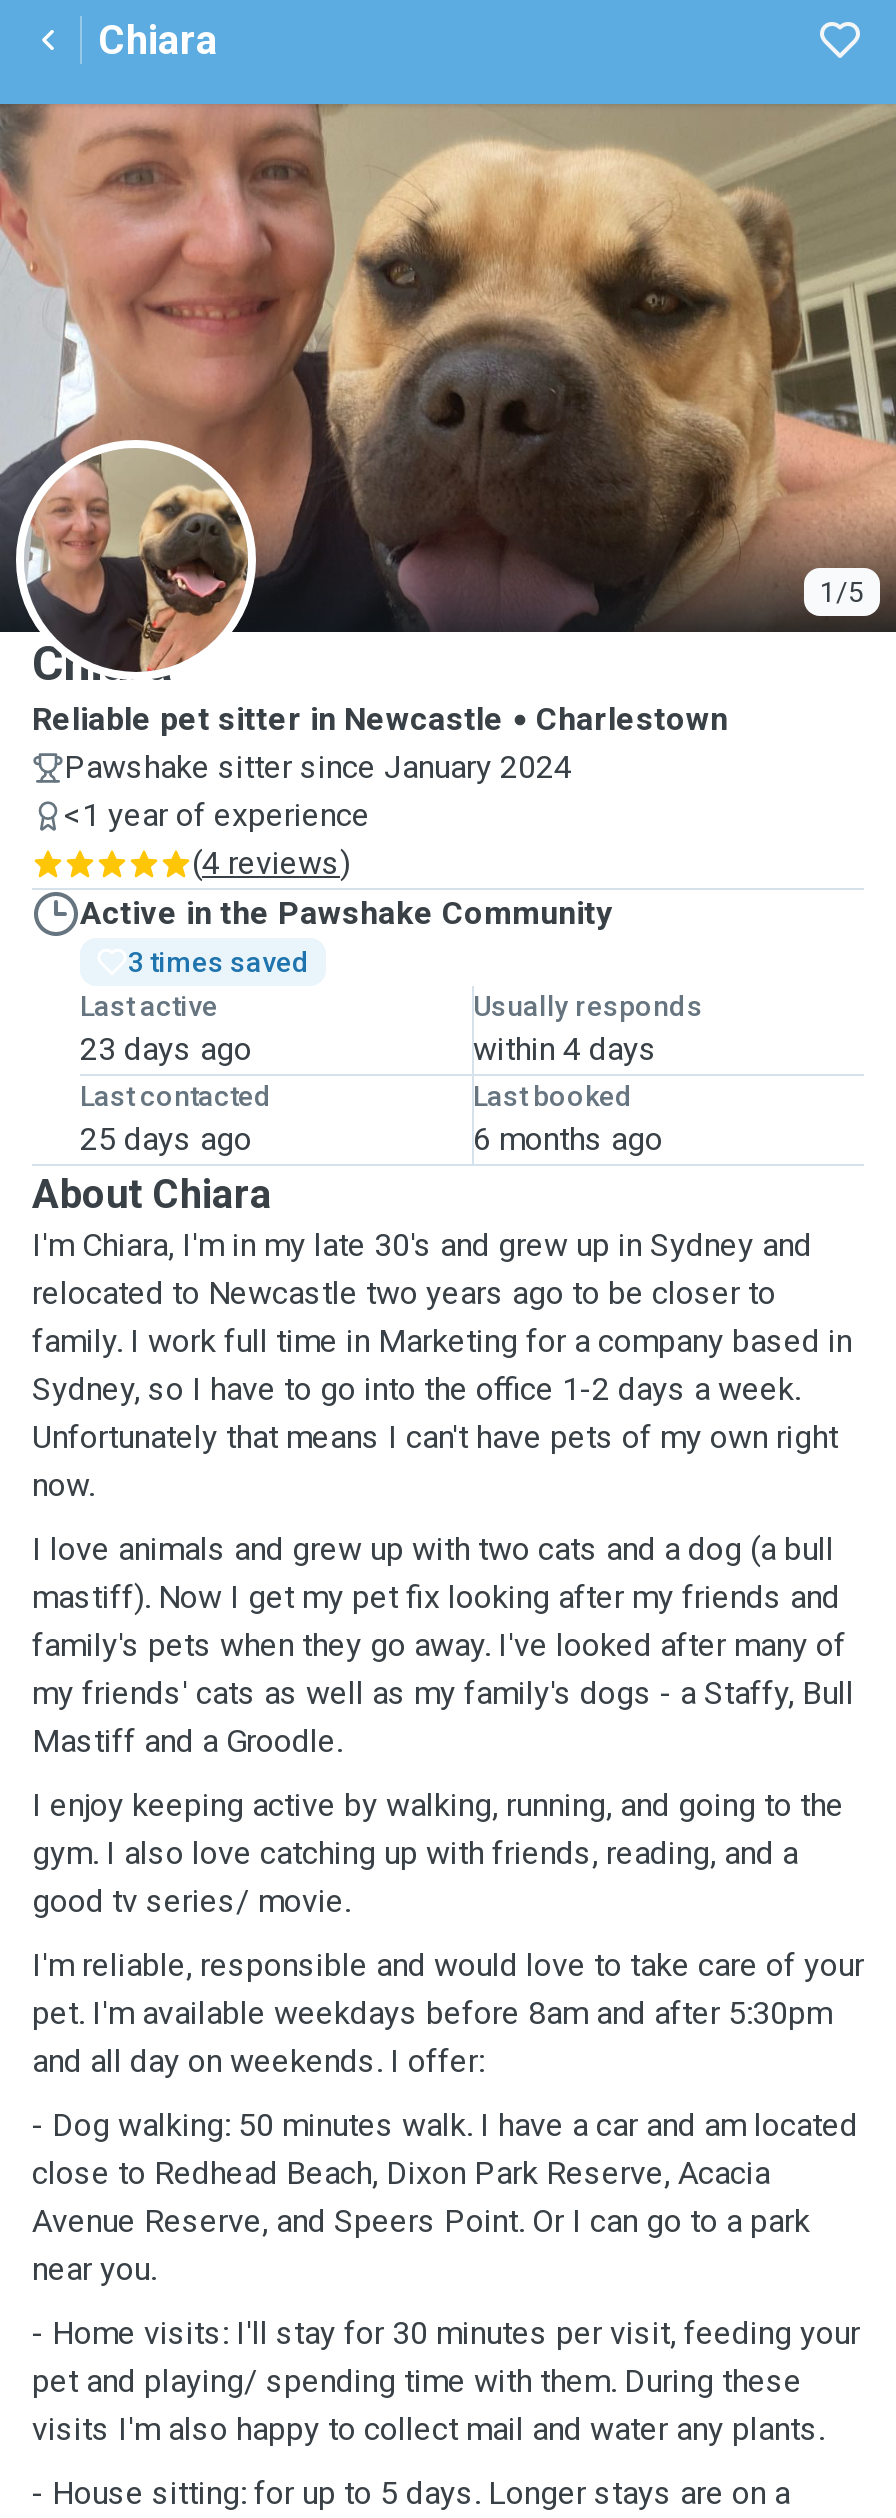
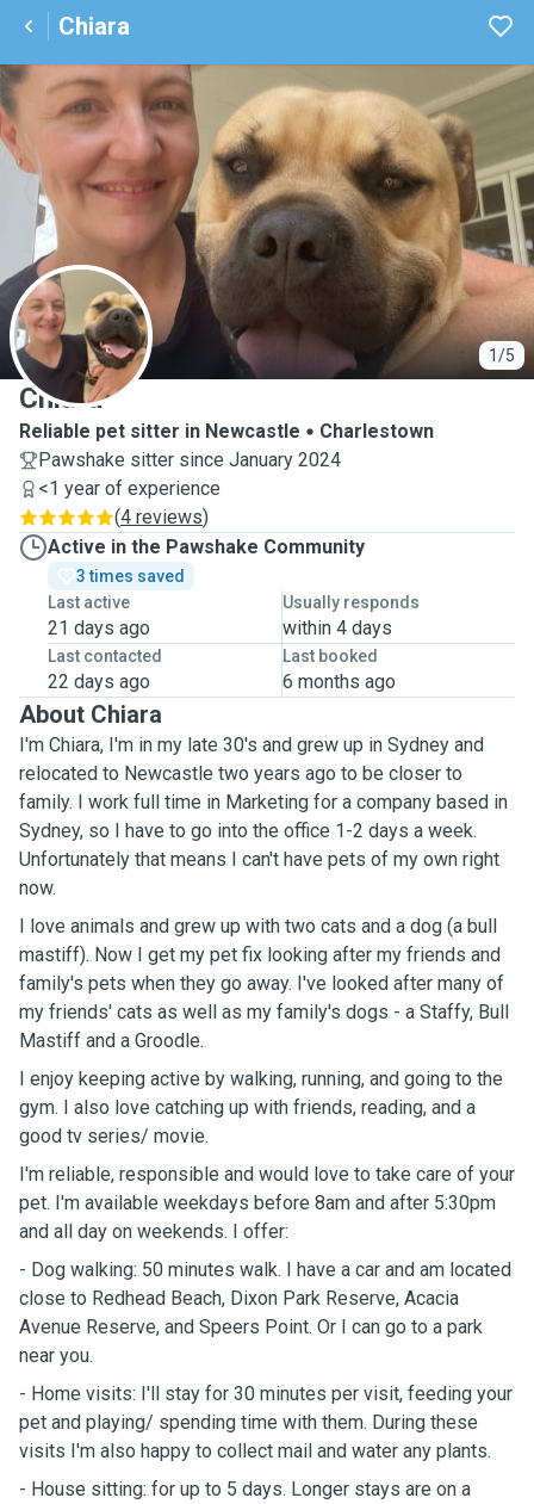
- 23 days ago
+ 21 days ago

- 25 days ago
+ 22 days ago
